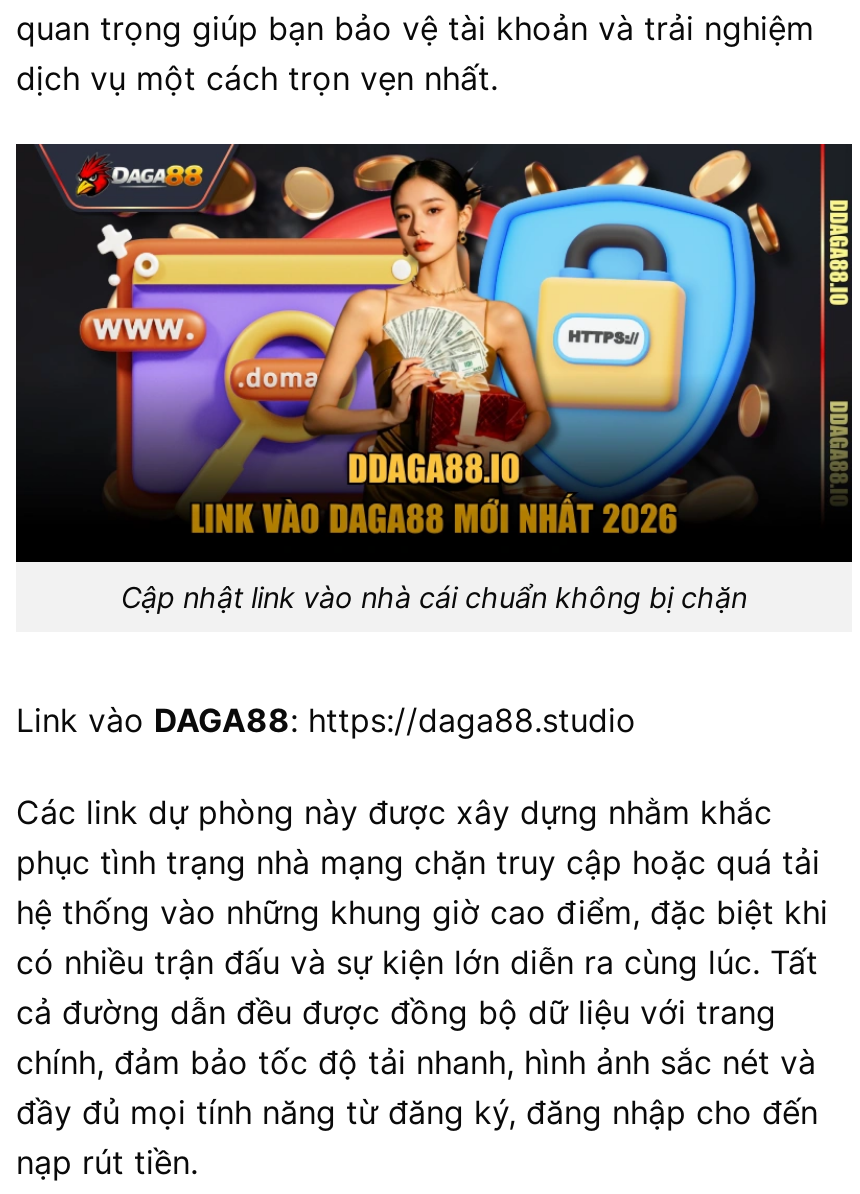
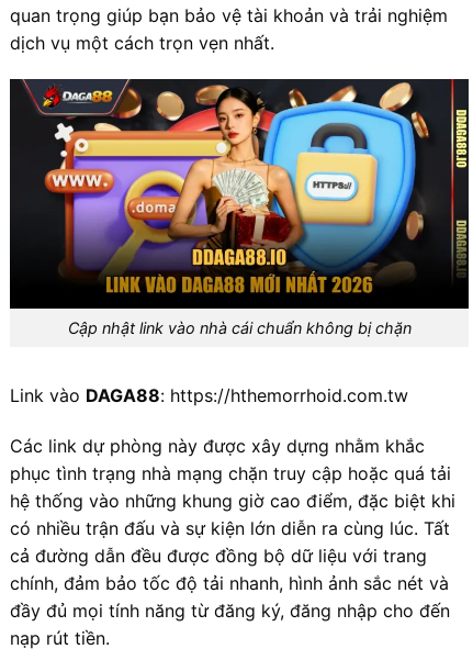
- Link vào DAGA88: https://daga88.studio
+ Link vào DAGA88: https://hthemorrhoid.com.tw
